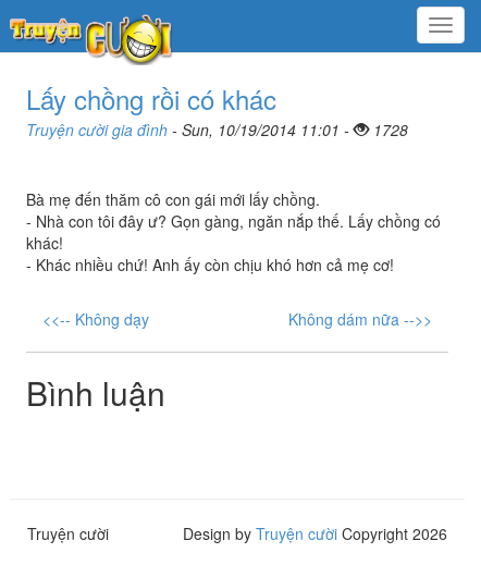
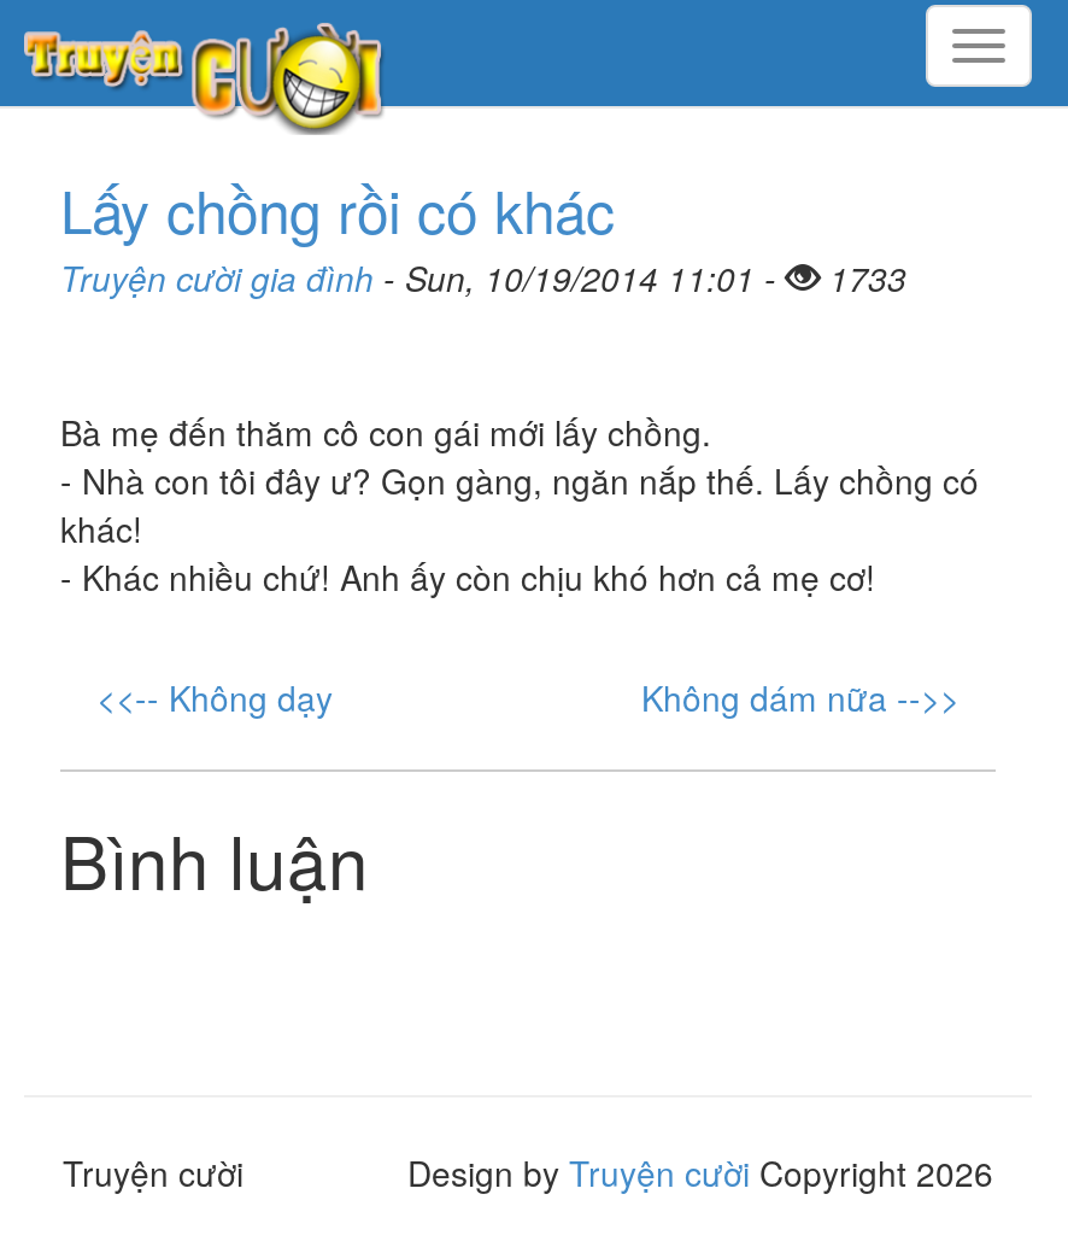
- Truyện cười gia đình - Sun, 10/19/2014 11:01 - 1728
+ Truyện cười gia đình - Sun, 10/19/2014 11:01 - 1733
